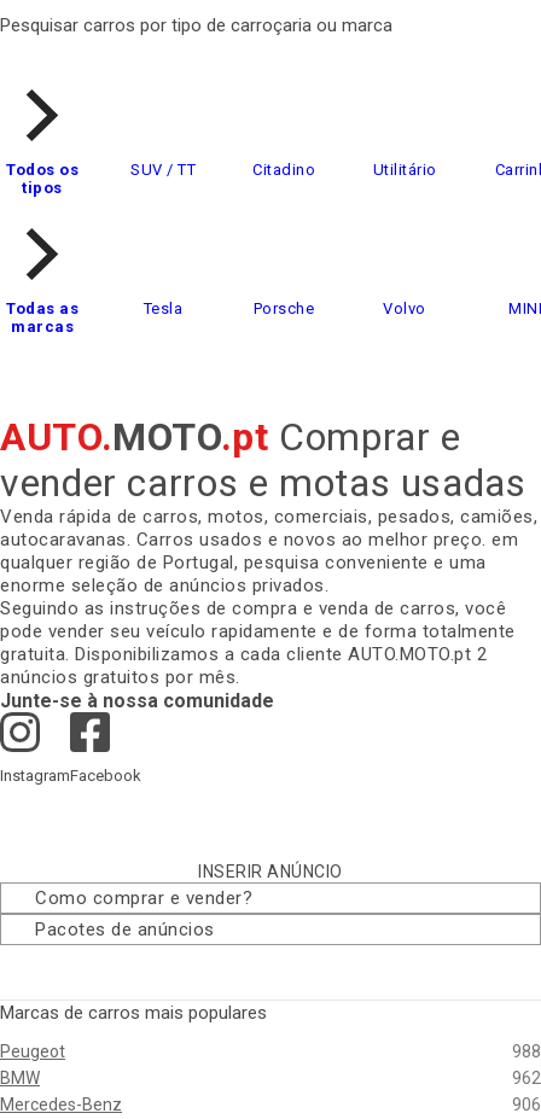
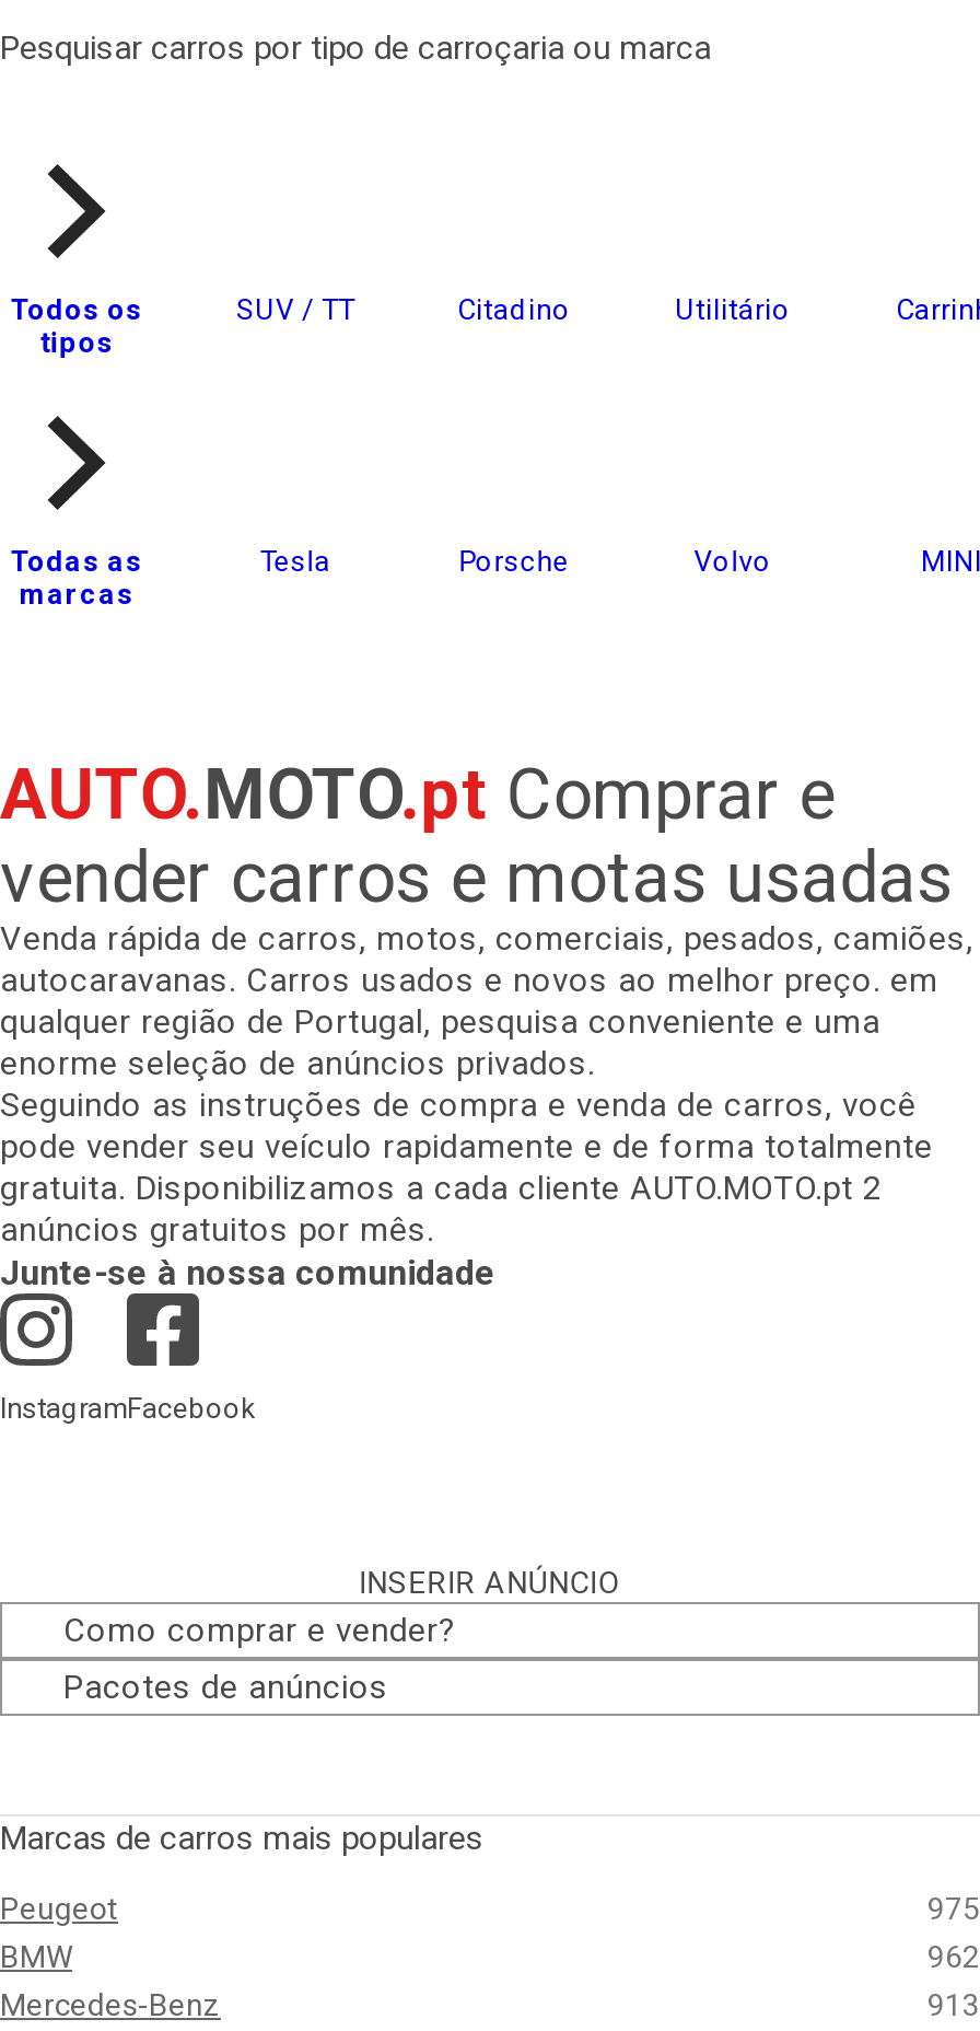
- 988
+ 975

- 906
+ 913
